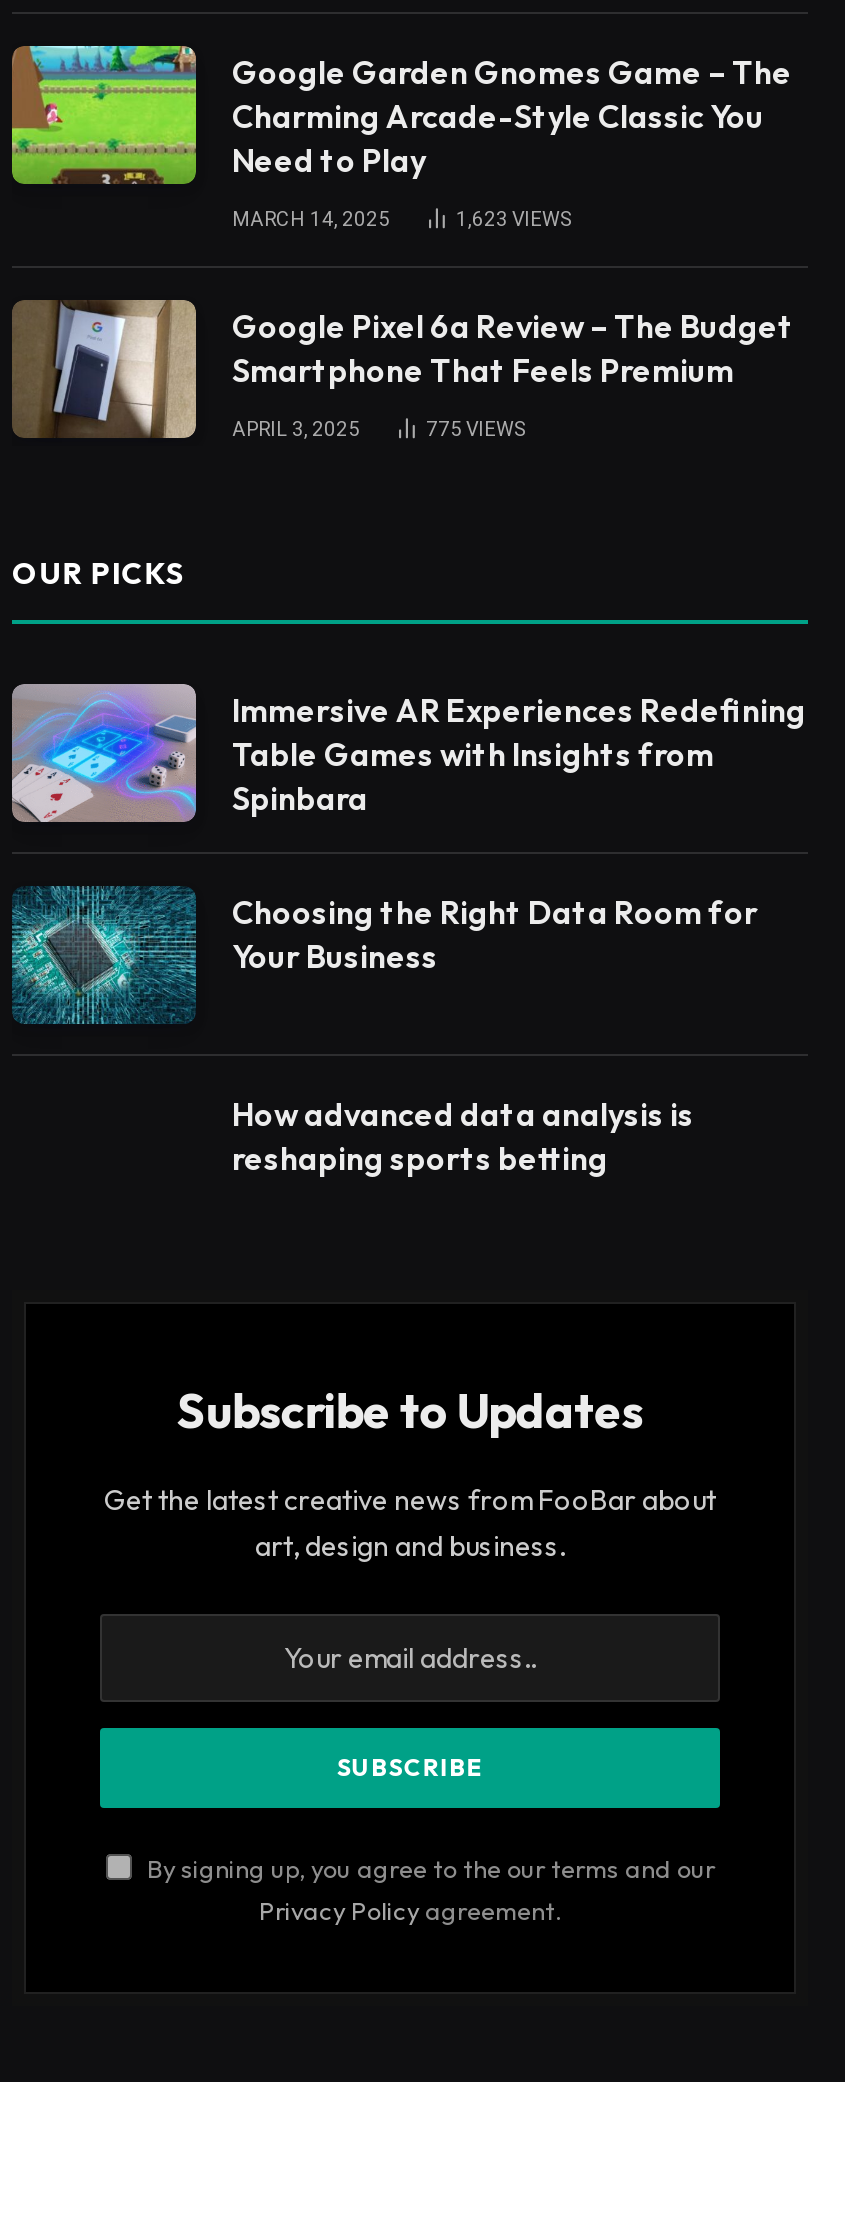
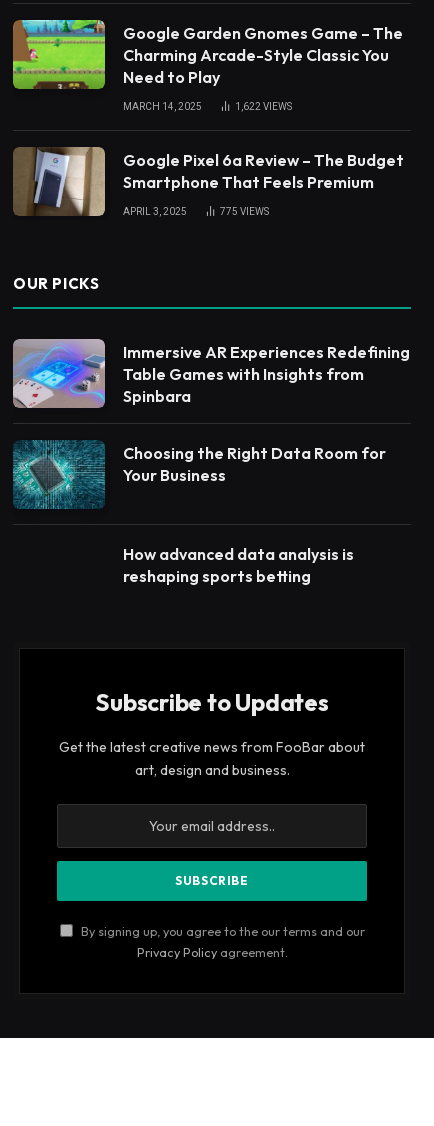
- 1,623 VIEWS
+ 1,622 VIEWS
